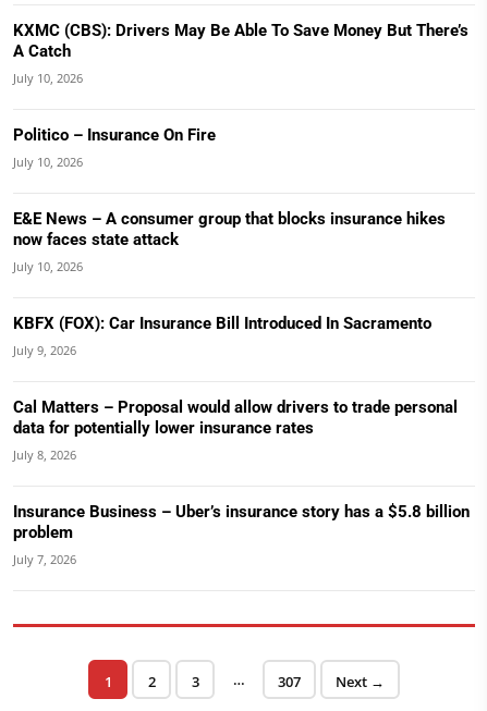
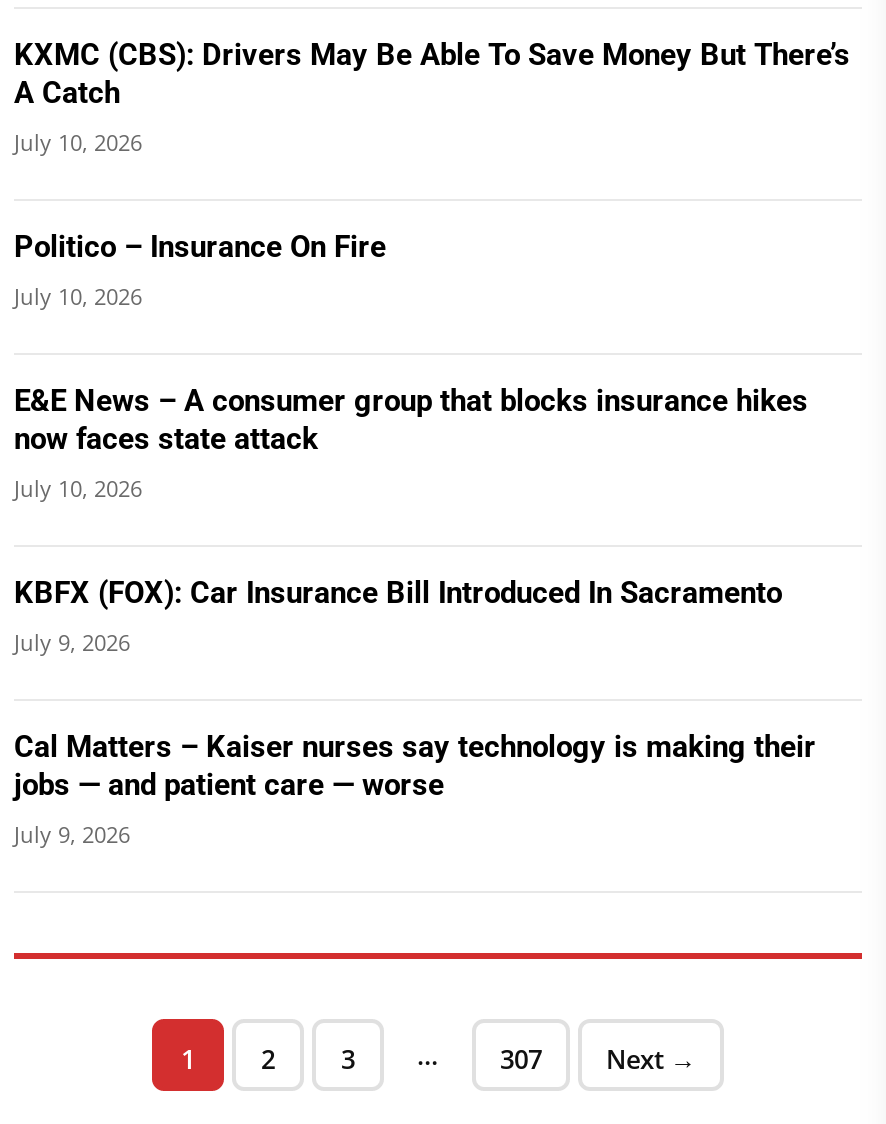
- Cal Matters – Proposal would allow drivers to trade personal
- data for potentially lower insurance rates
- July 8, 2026
- Insurance Business – Uber’s insurance story has a $5.8 billion
- problem
- July 7, 2026
+ Cal Matters – Kaiser nurses say technology is making their
+ jobs — and patient care — worse
+ July 9, 2026
